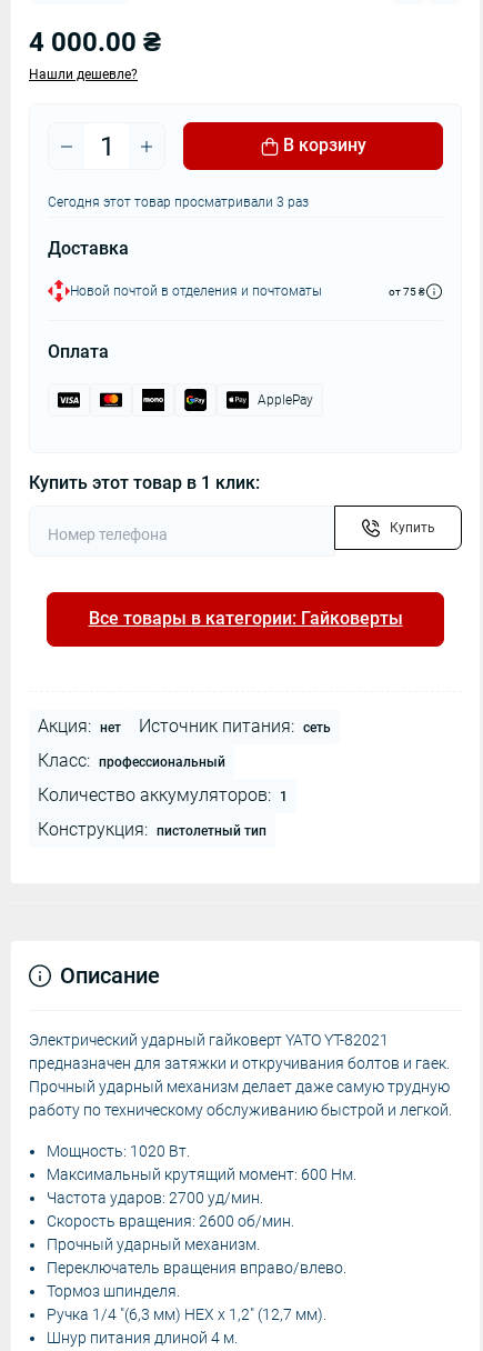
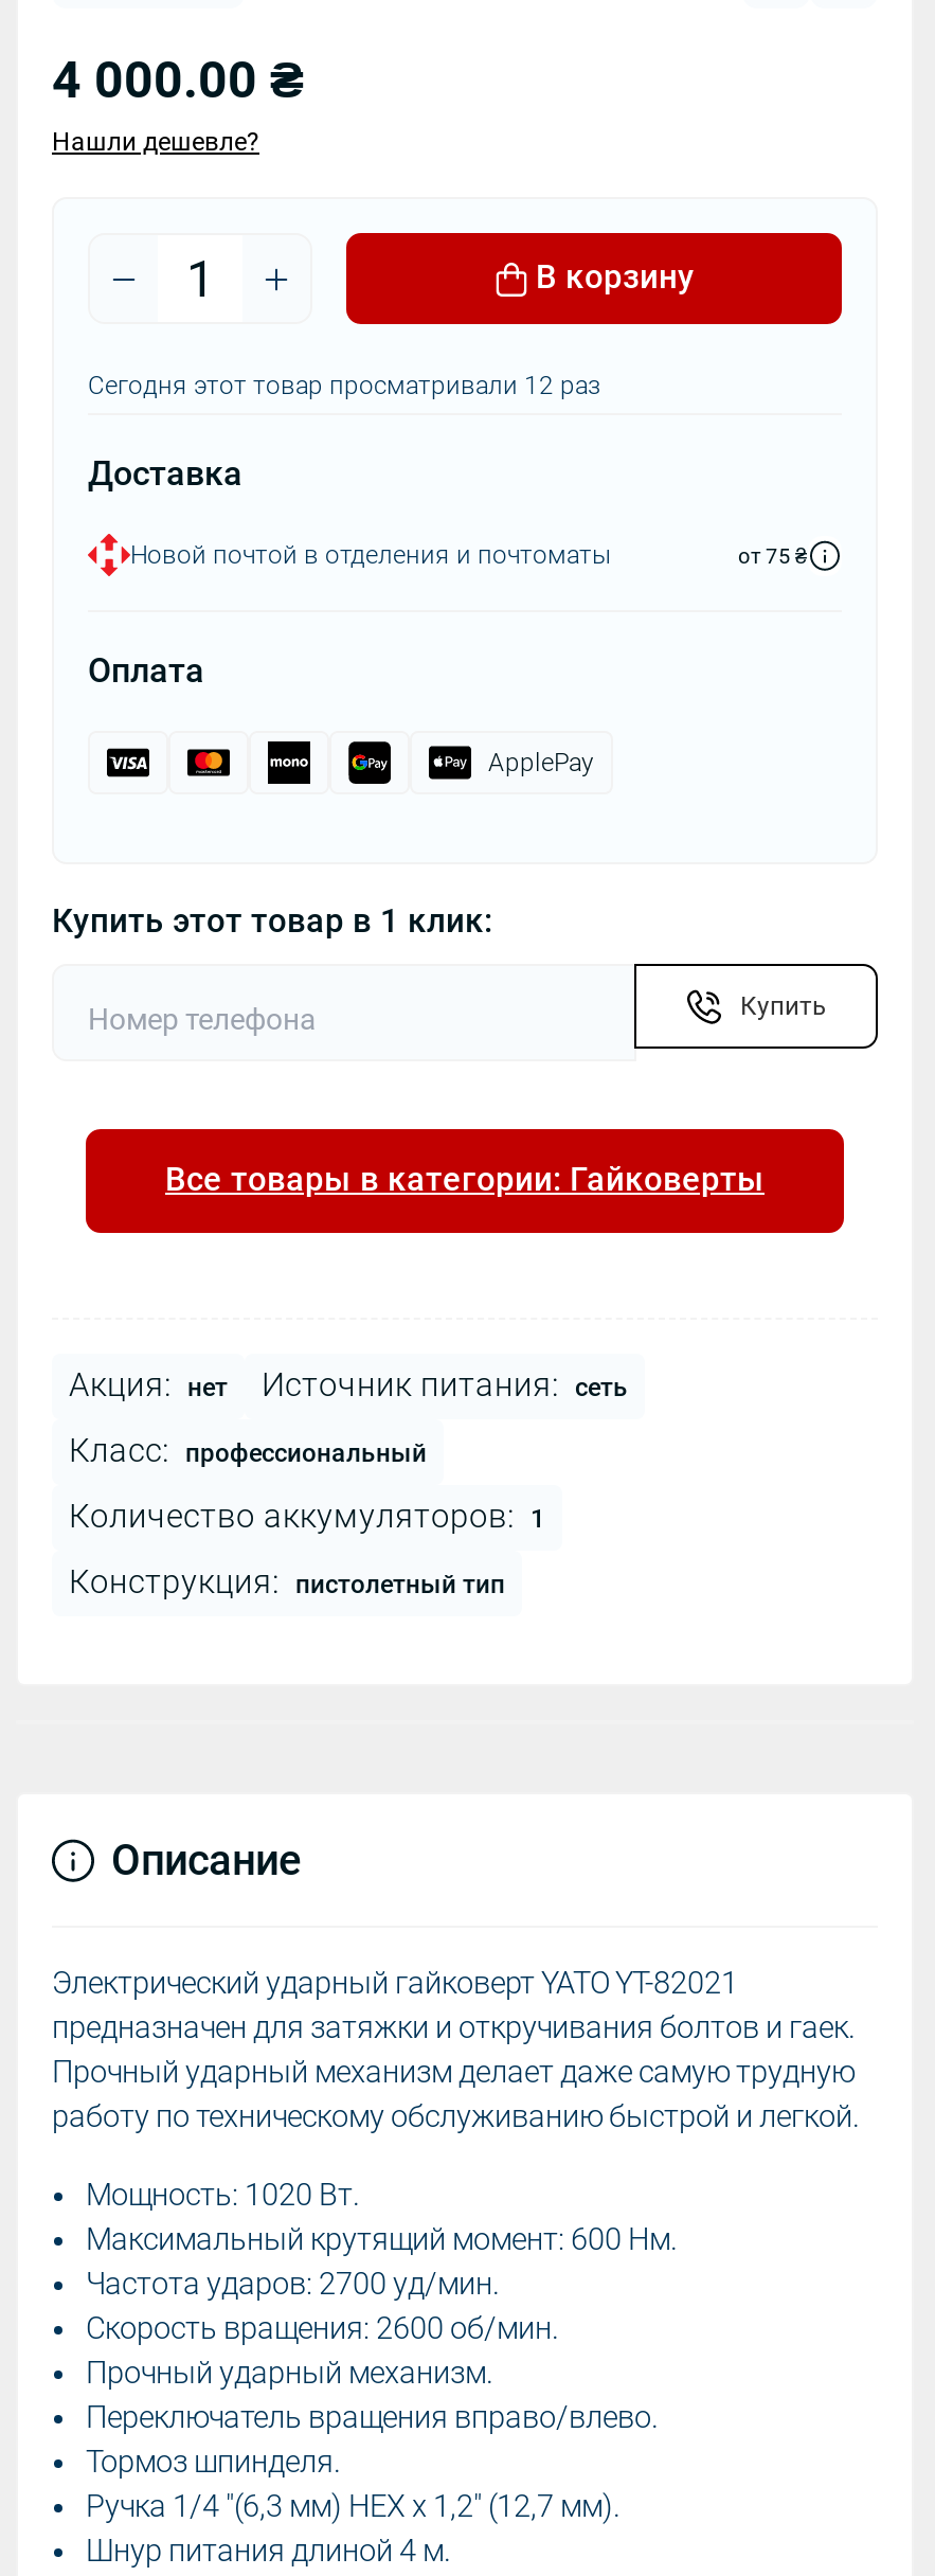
- Сегодня этот товар просматривали 3 раз
+ Сегодня этот товар просматривали 12 раз
